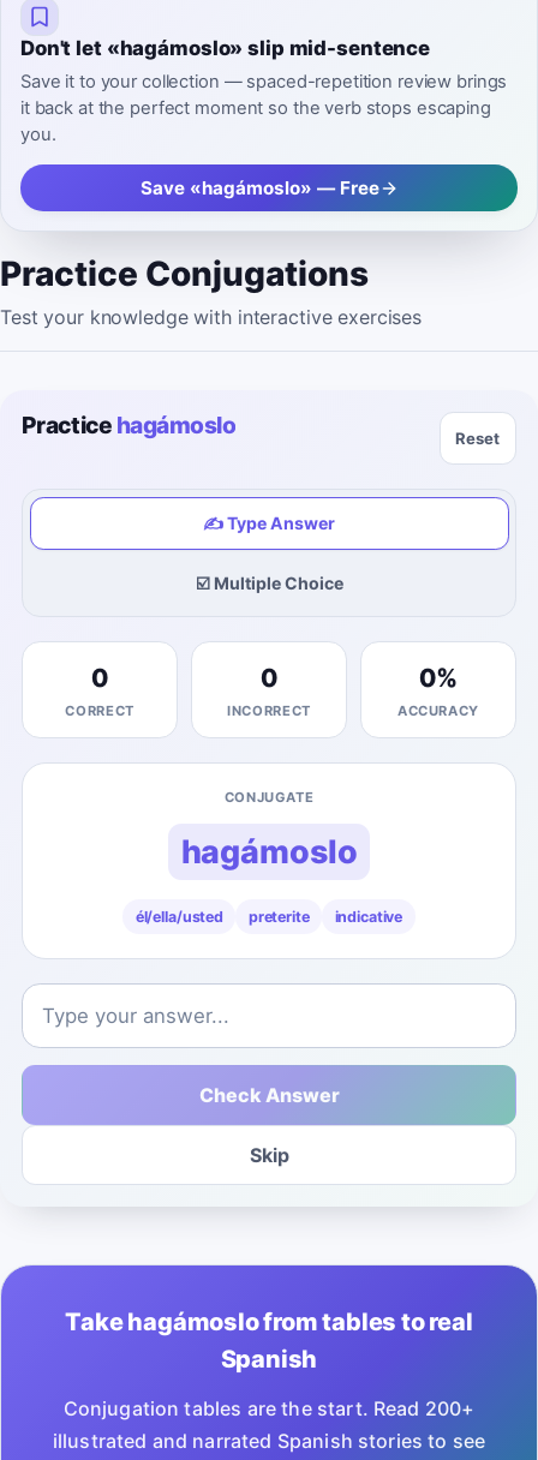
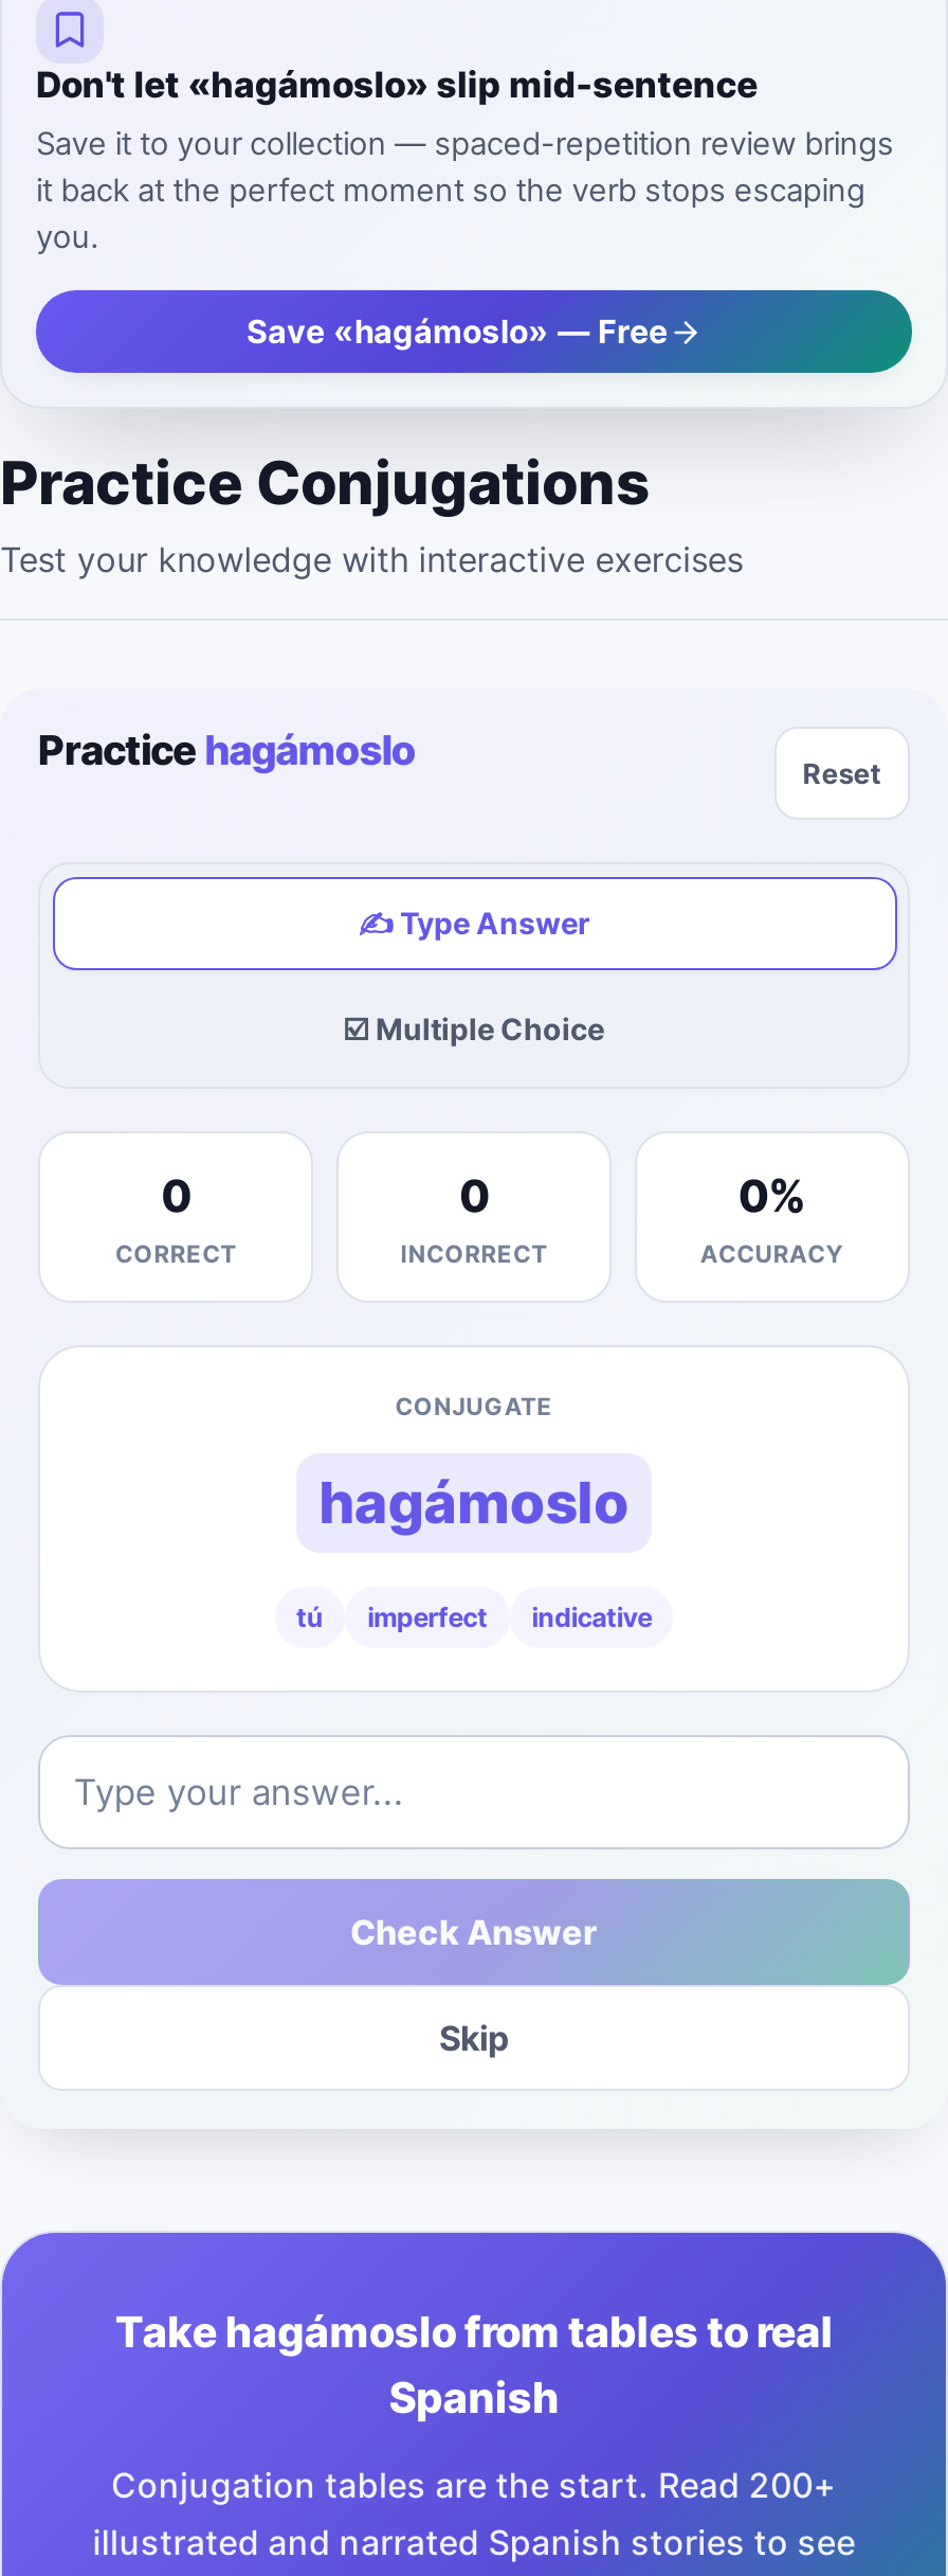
- él/ella/usted
- preterite
+ tú
+ imperfect
